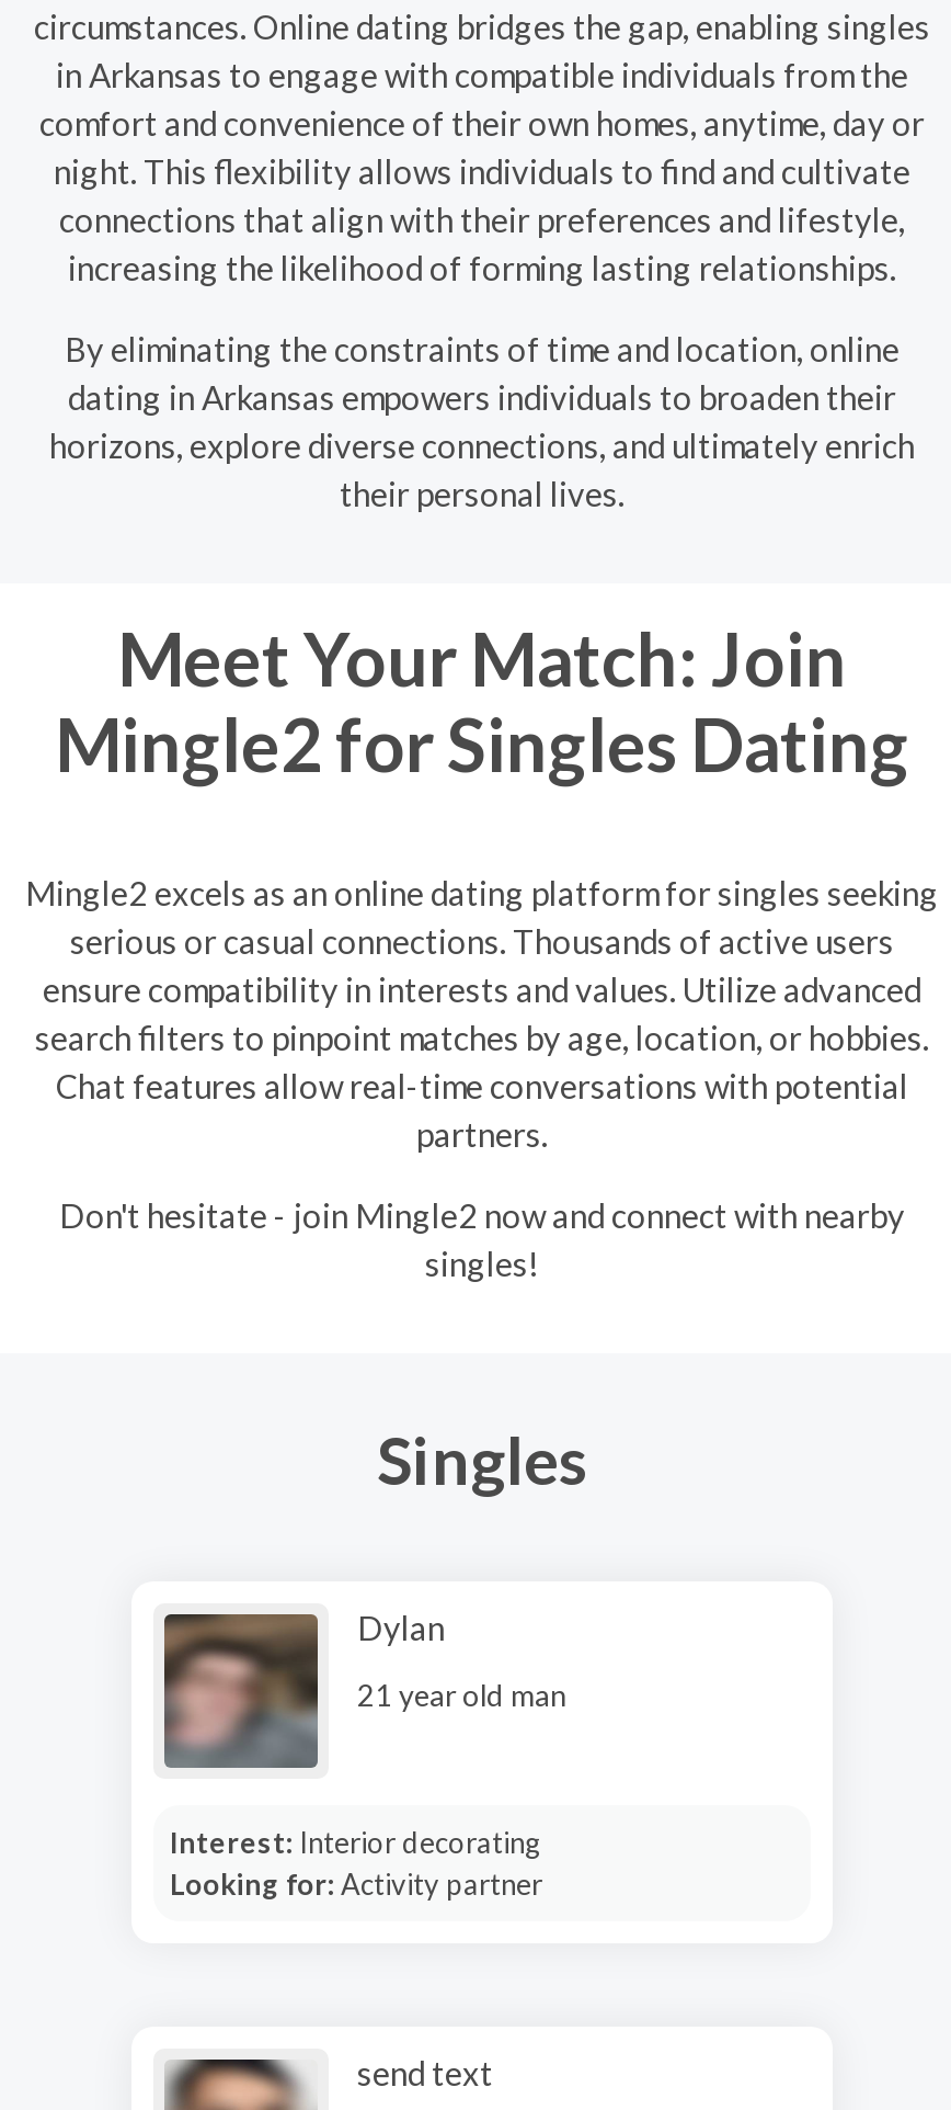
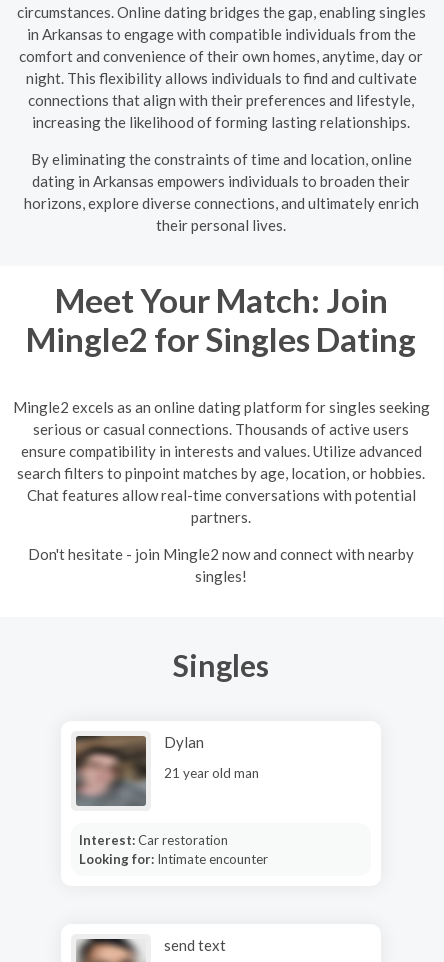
- Interest: Interior decorating
+ Interest: Car restoration

- Looking for: Activity partner
+ Looking for: Intimate encounter
